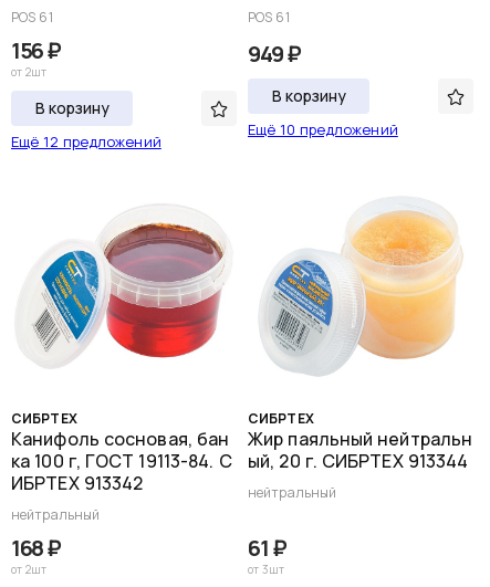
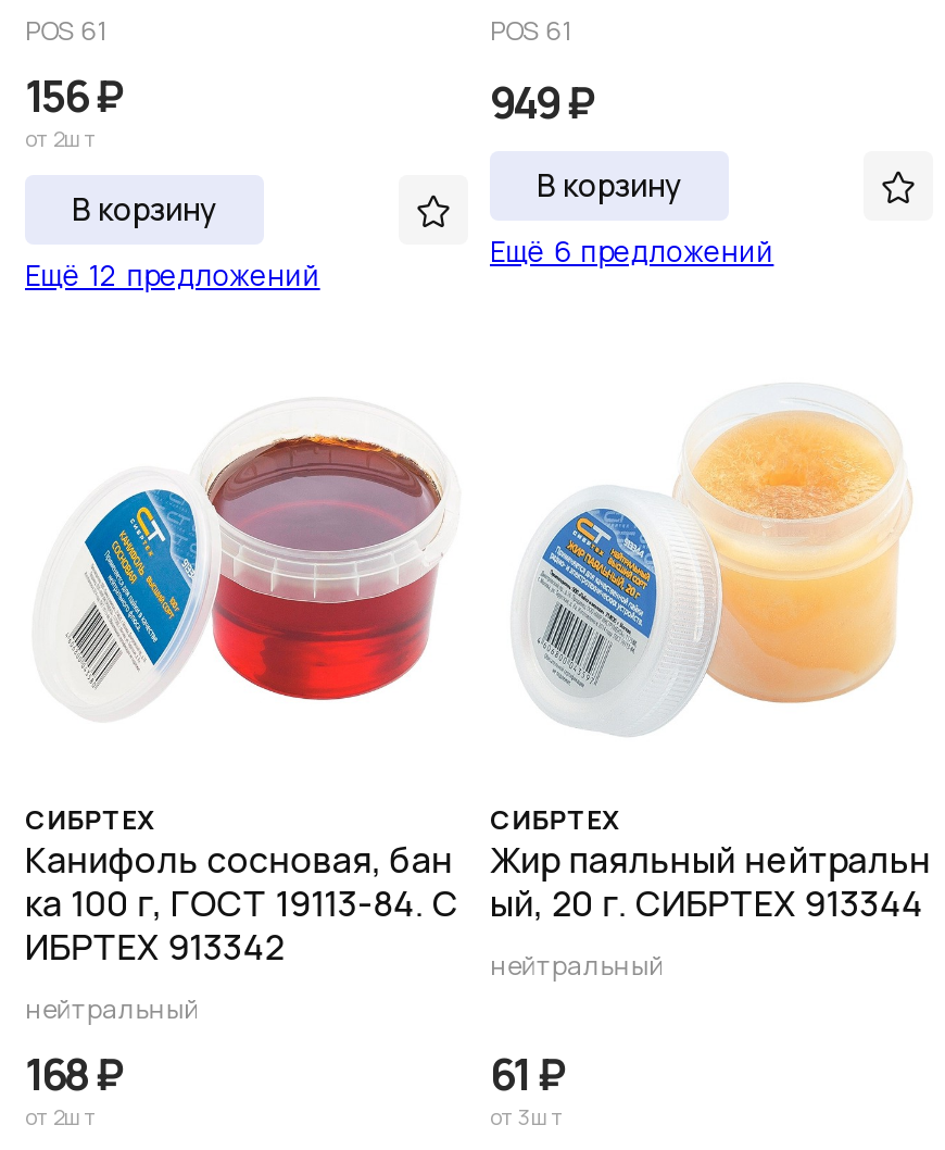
- Ещё 10 предложений
+ Ещё 6 предложений
